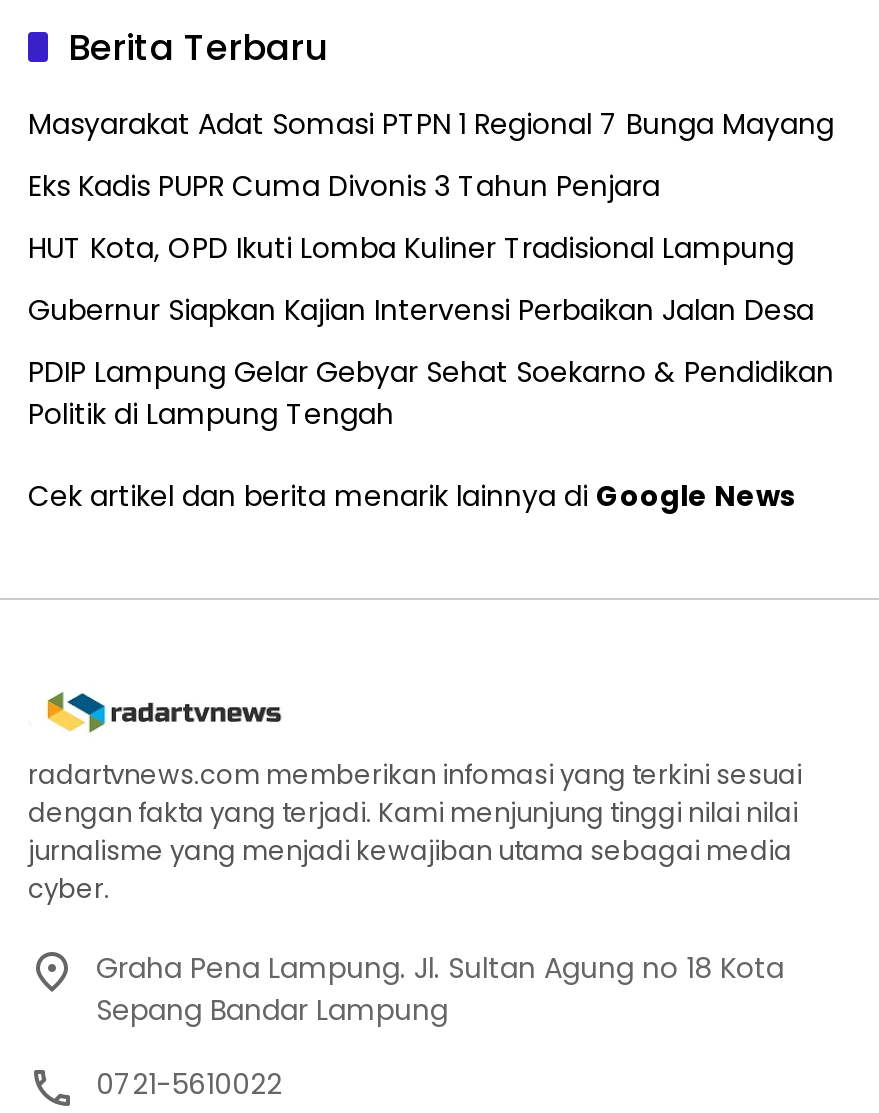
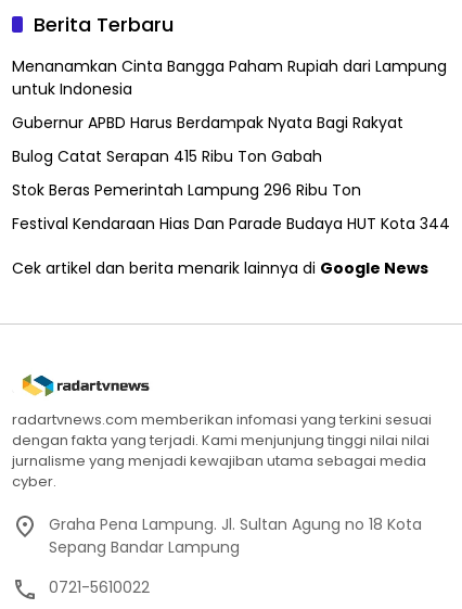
- Masyarakat Adat Somasi PTPN 1 Regional 7 Bunga Mayang
+ Menanamkan Cinta Bangga Paham Rupiah dari Lampung
+ untuk Indonesia

- Eks Kadis PUPR Cuma Divonis 3 Tahun Penjara
+ Gubernur APBD Harus Berdampak Nyata Bagi Rakyat

- HUT Kota, OPD Ikuti Lomba Kuliner Tradisional Lampung
+ Bulog Catat Serapan 415 Ribu Ton Gabah

- Gubernur Siapkan Kajian Intervensi Perbaikan Jalan Desa
+ Stok Beras Pemerintah Lampung 296 Ribu Ton

- PDIP Lampung Gelar Gebyar Sehat Soekarno & Pendidikan
- Politik di Lampung Tengah
+ Festival Kendaraan Hias Dan Parade Budaya HUT Kota 344
